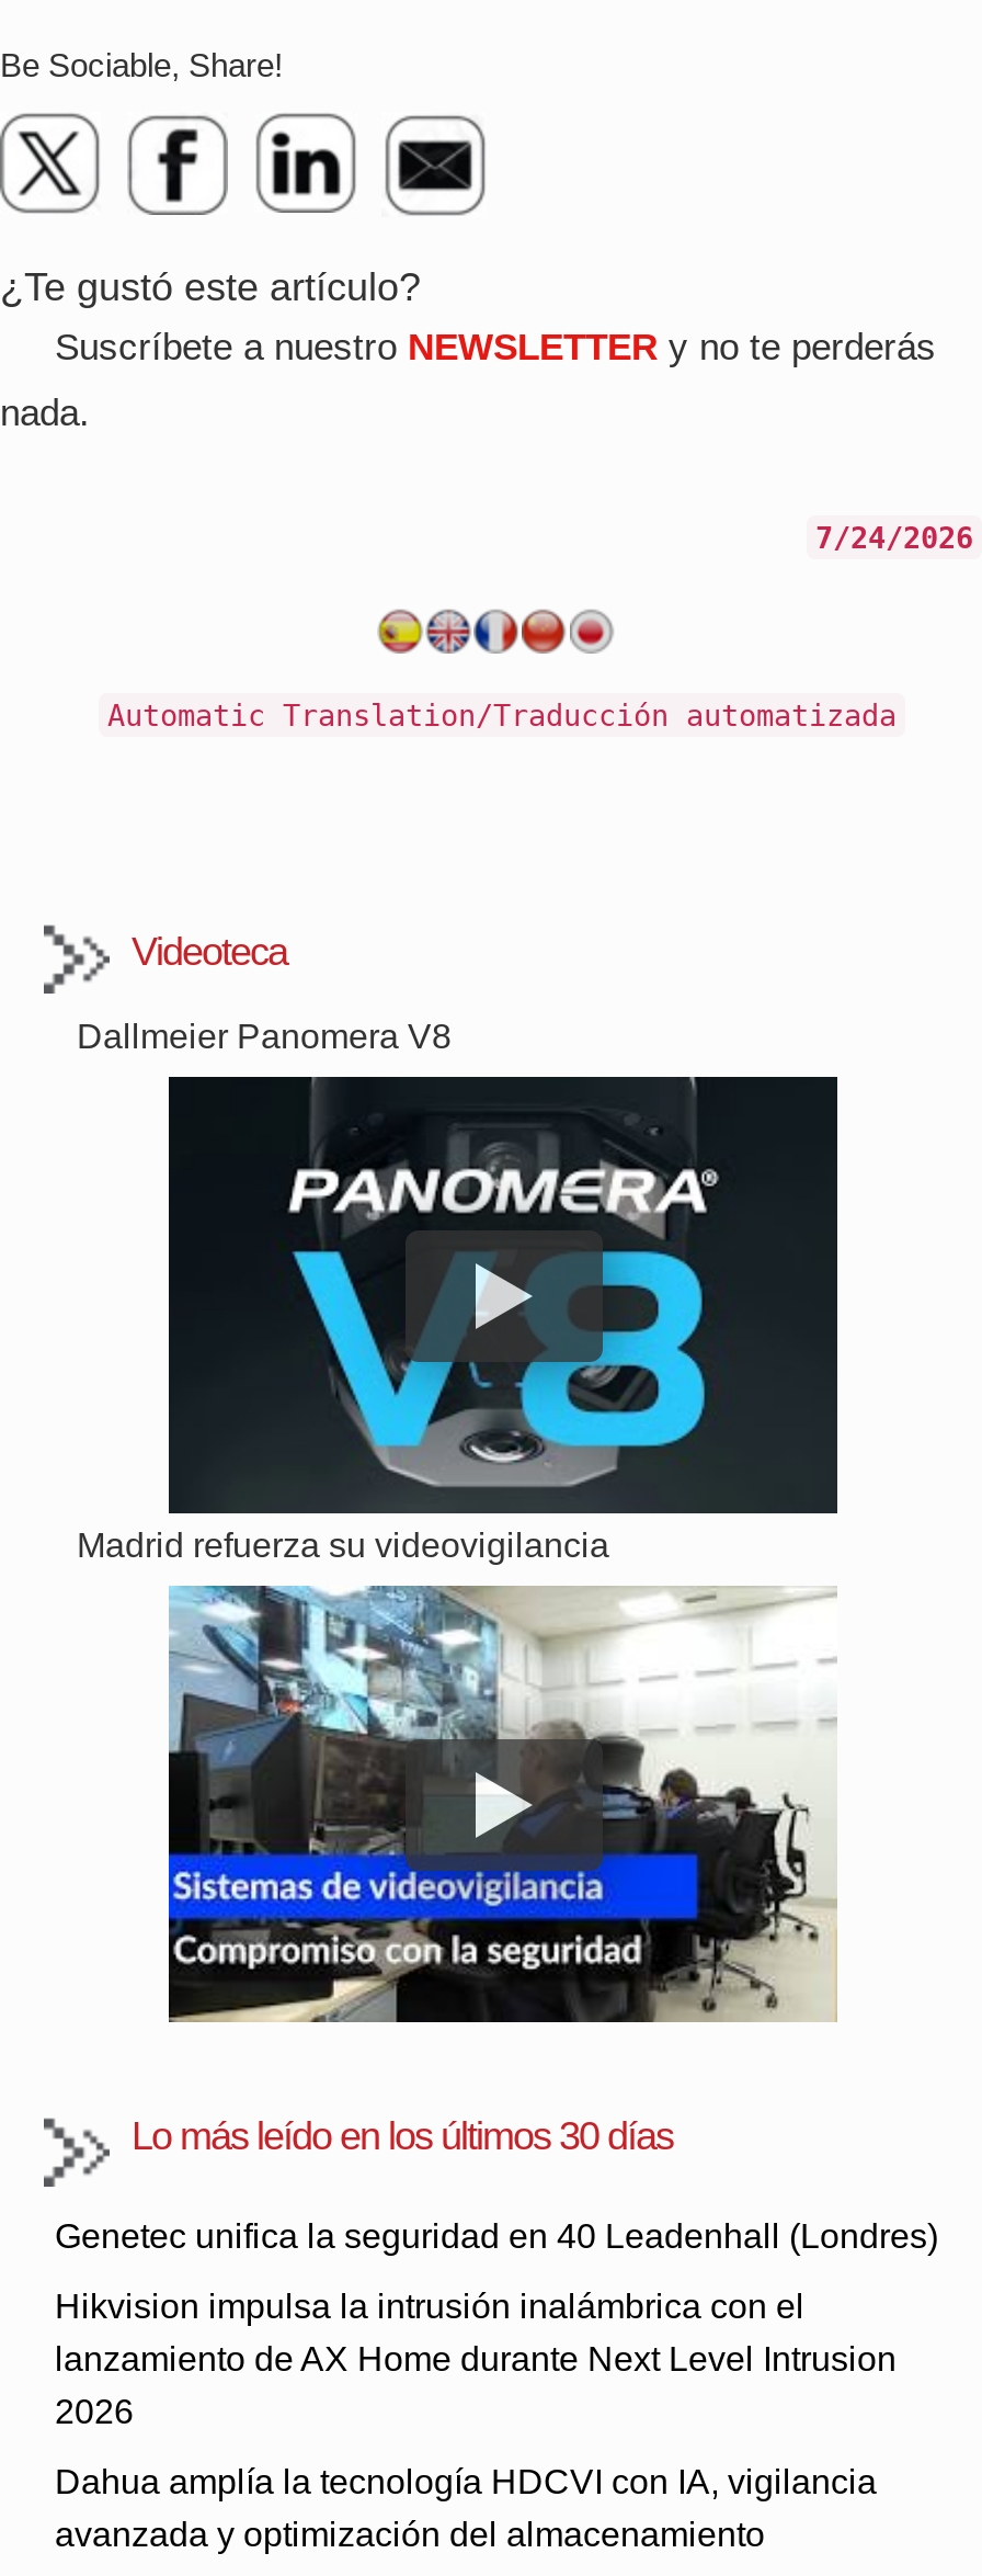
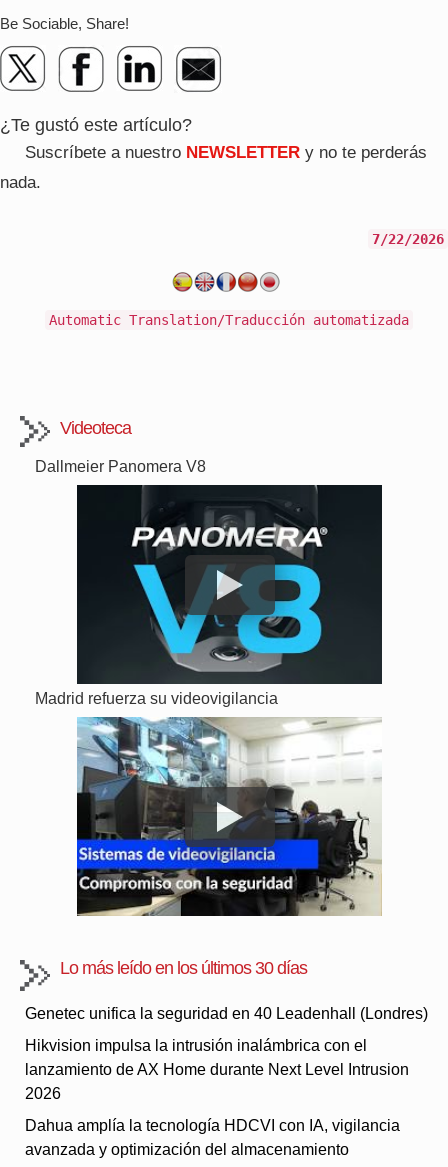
- 7/24/2026
+ 7/22/2026
